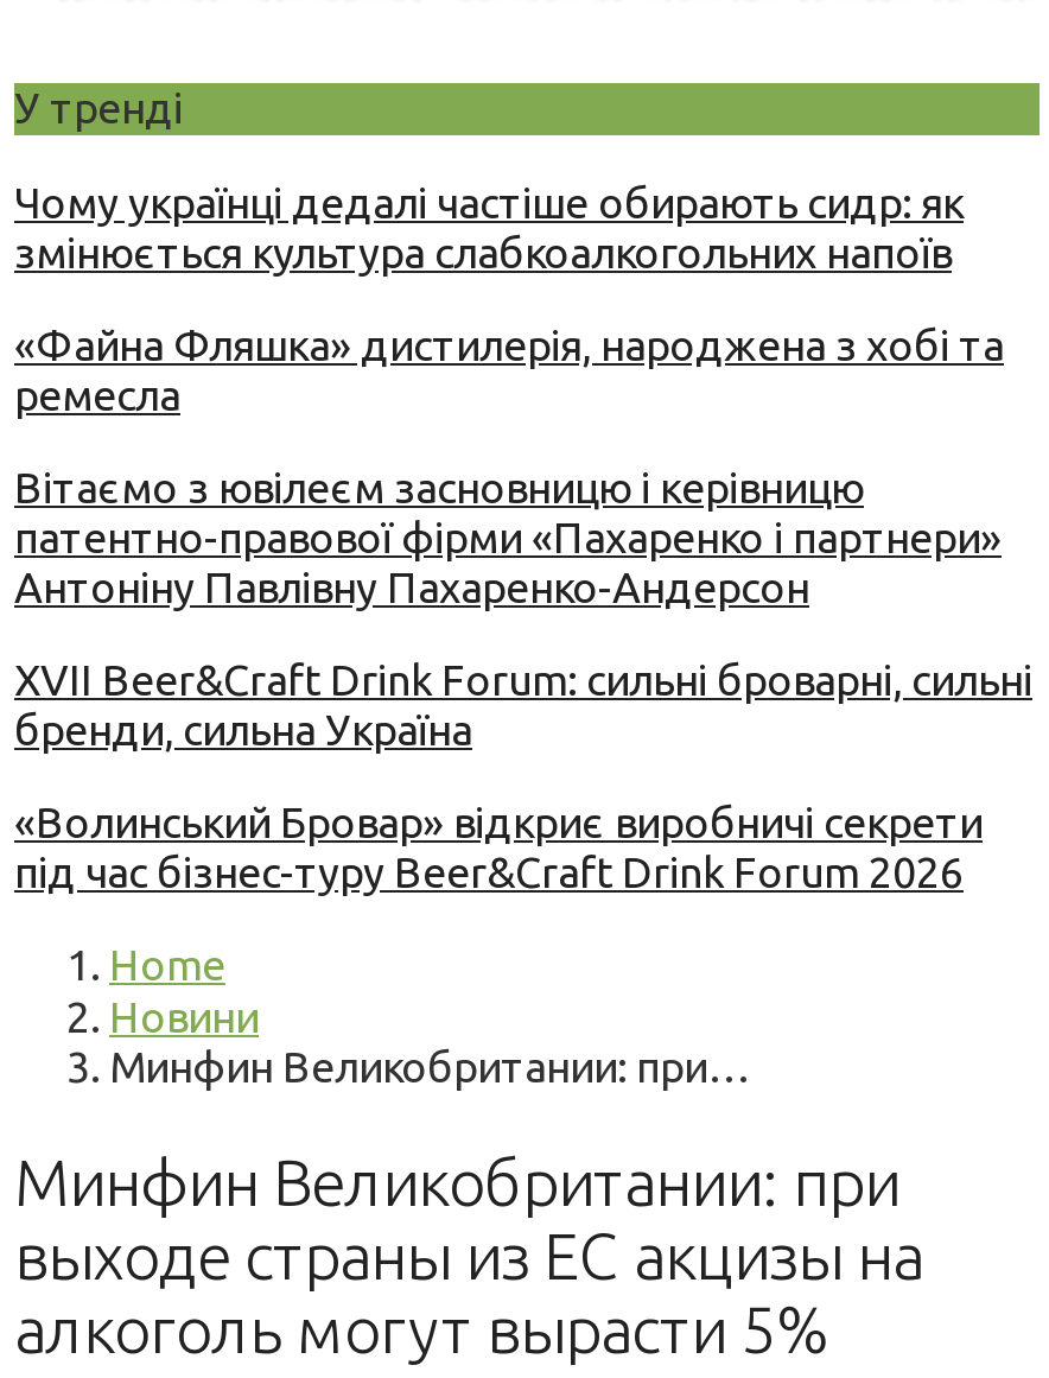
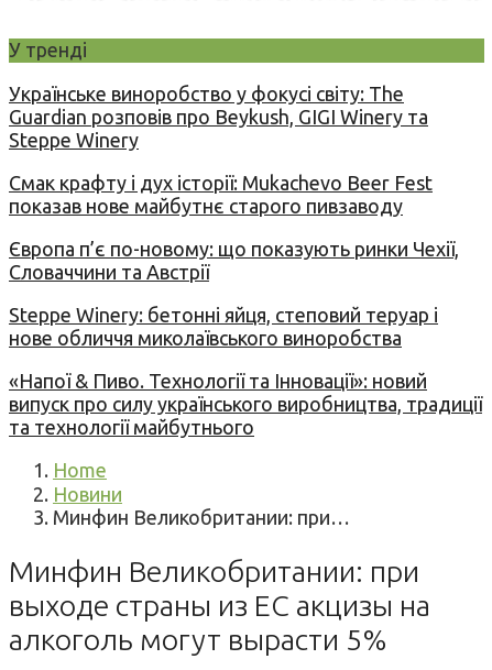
- Чому українці дедалі частіше обирають сидр: як
- змінюється культура слабкоалкогольних напоїв
+ Українське виноробство у фокусі світу: The
+ Guardian розповів про Beykush, GIGI Winery та
+ Steppe Winery

- «Файна Фляшка» дистилерія, народжена з хобі та
- ремесла
+ Смак крафту і дух історії: Mukachevo Beer Fest
+ показав нове майбутнє старого пивзаводу

- Вітаємо з ювілеєм засновницю і керівницю
- патентно-правової фірми «Пахаренко і партнери»
- Антоніну Павлівну Пахаренко-Андерсон
+ Європа п’є по-новому: що показують ринки Чехії,
+ Словаччини та Австрії

- XVII Beer&Craft Drink Forum: сильні броварні, сильні
- бренди, сильна Україна
+ Steppe Winery: бетонні яйця, степовий теруар і
+ нове обличчя миколаївського виноробства

- «Волинський Бровар» відкриє виробничі секрети
- під час бізнес-туру Beer&Craft Drink Forum 2026
+ «Напої & Пиво. Технології та Інновації»: новий
+ випуск про силу українського виробництва, традиції
+ та технології майбутнього
